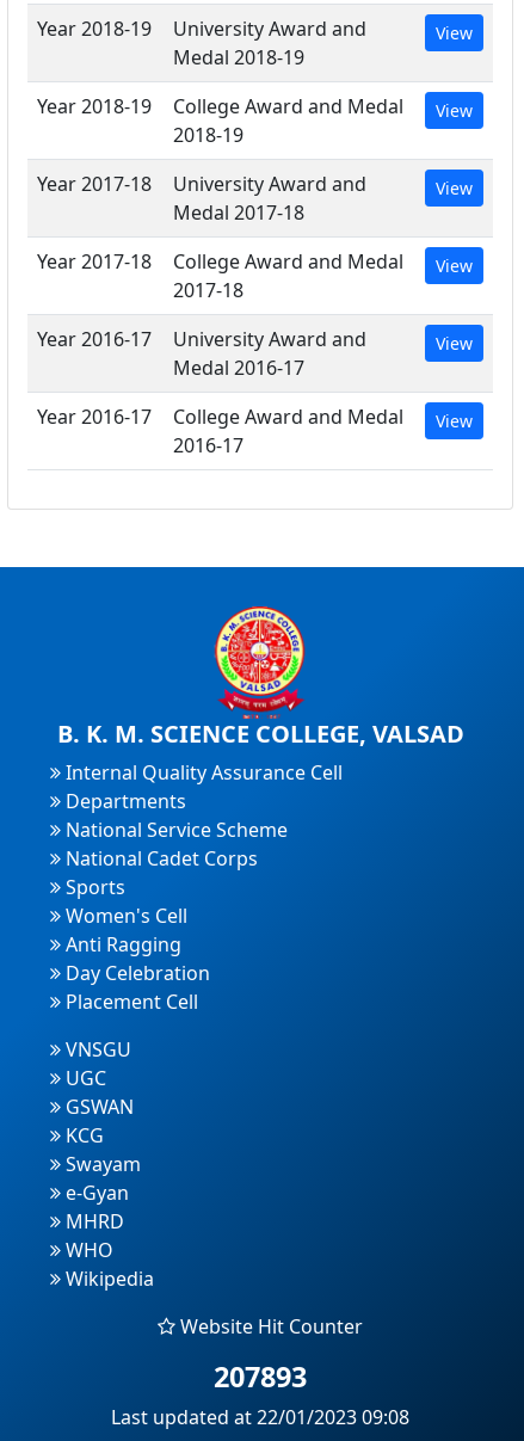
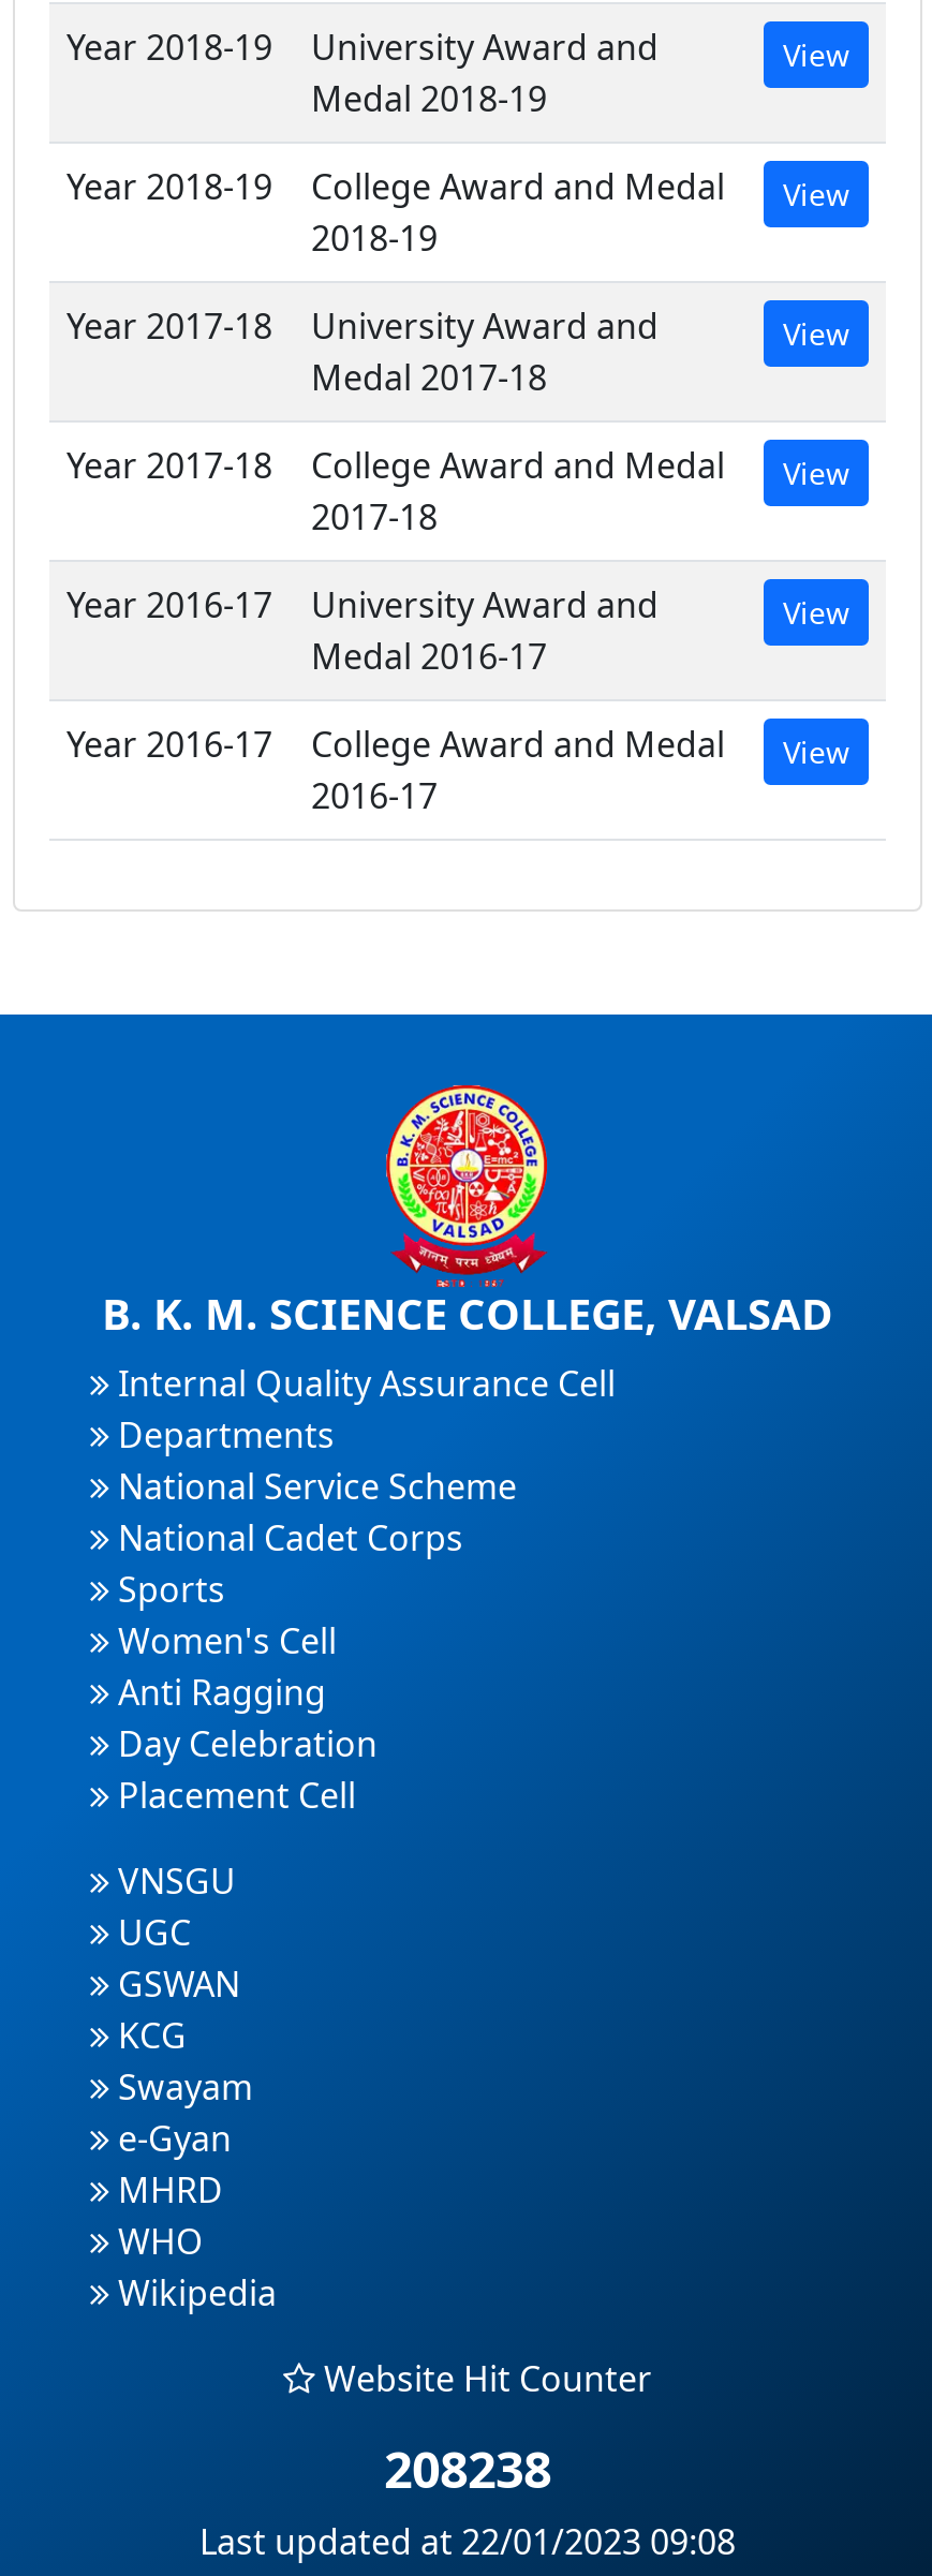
- 207893
+ 208238
